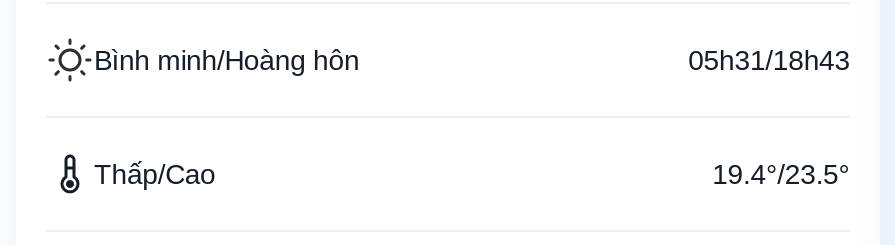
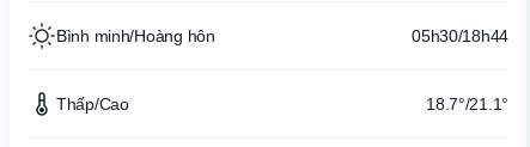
- 05h31/18h43
+ 05h30/18h44

- 19.4°/23.5°
+ 18.7°/21.1°
